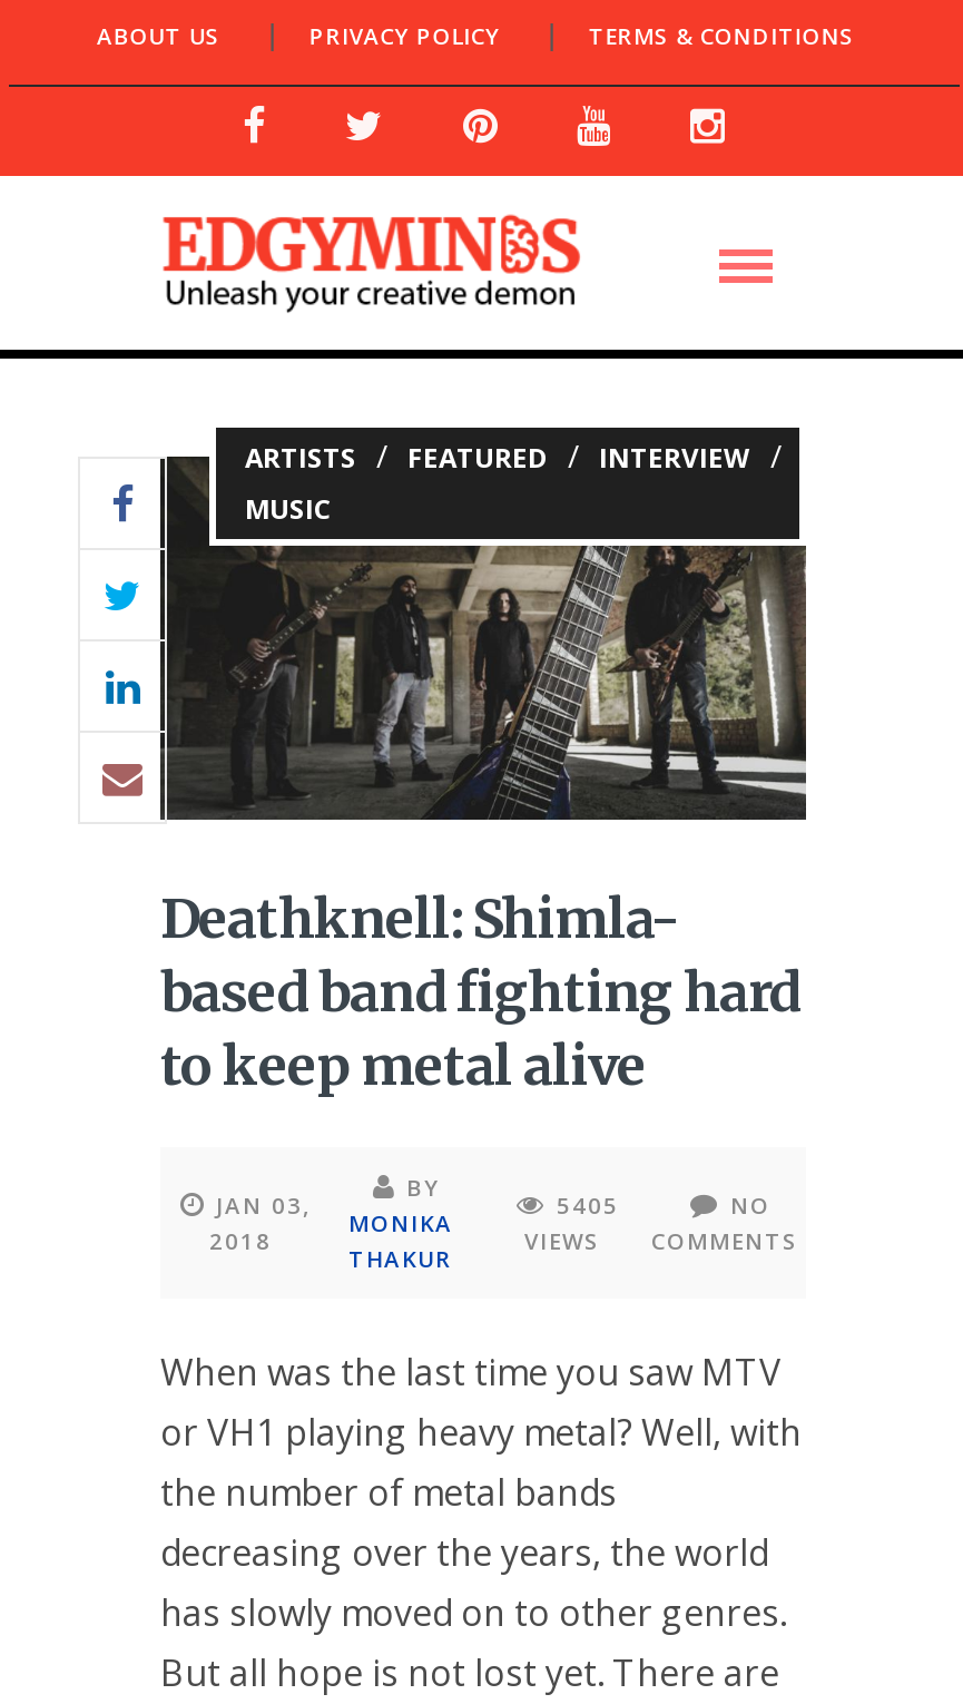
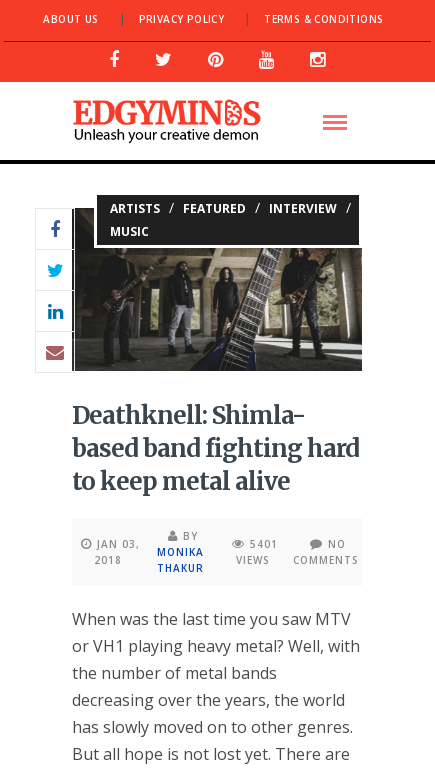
- 5405
+ 5401
